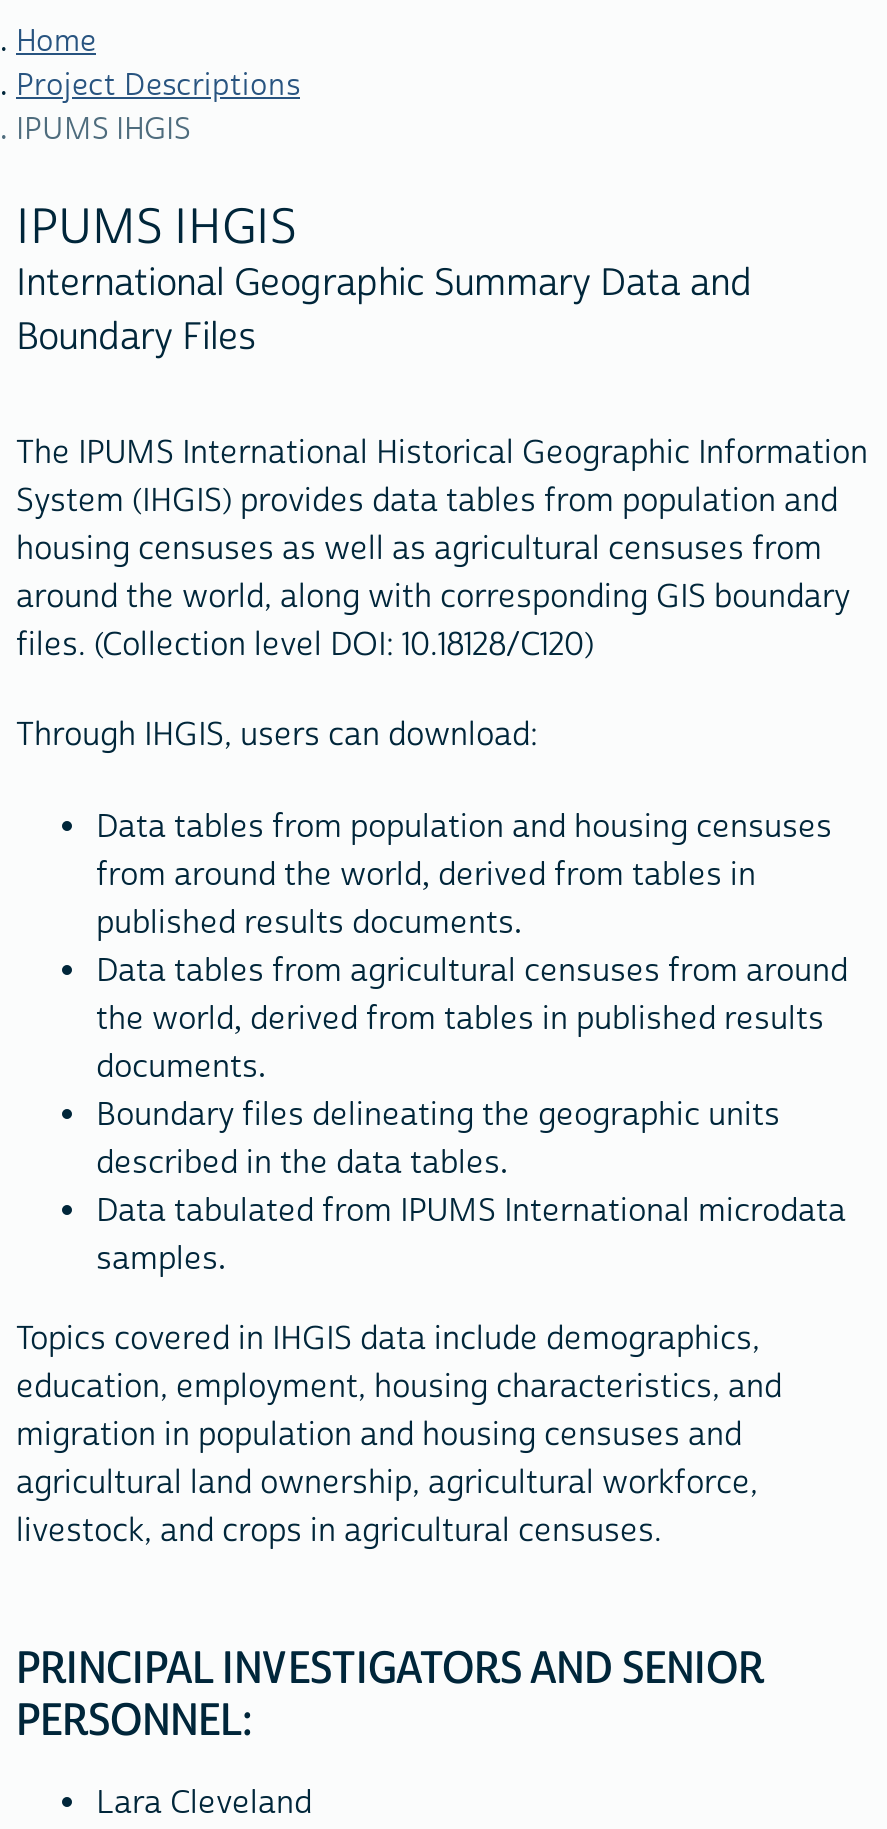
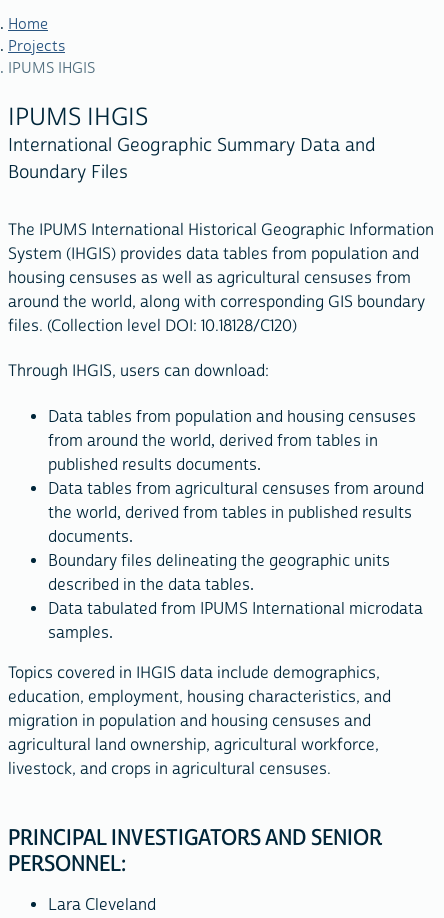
- Project Descriptions
+ Projects
